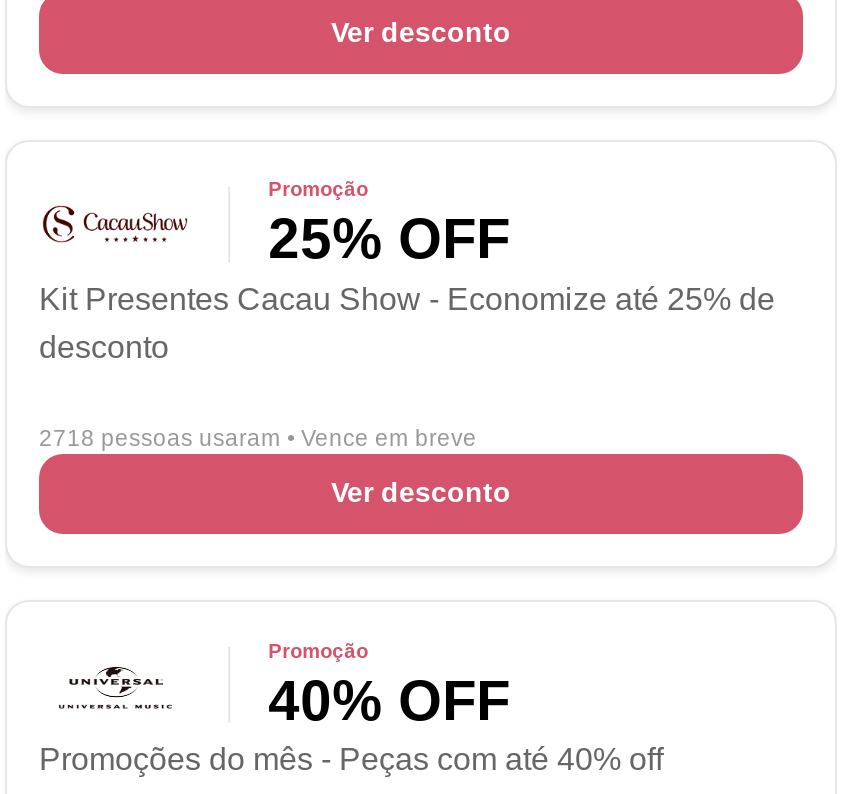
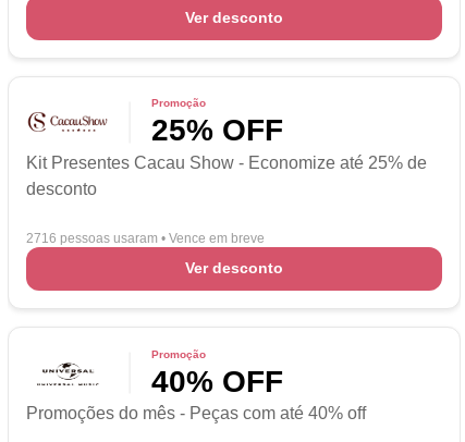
- 2718 pessoas usaram • Vence em breve
+ 2716 pessoas usaram • Vence em breve
